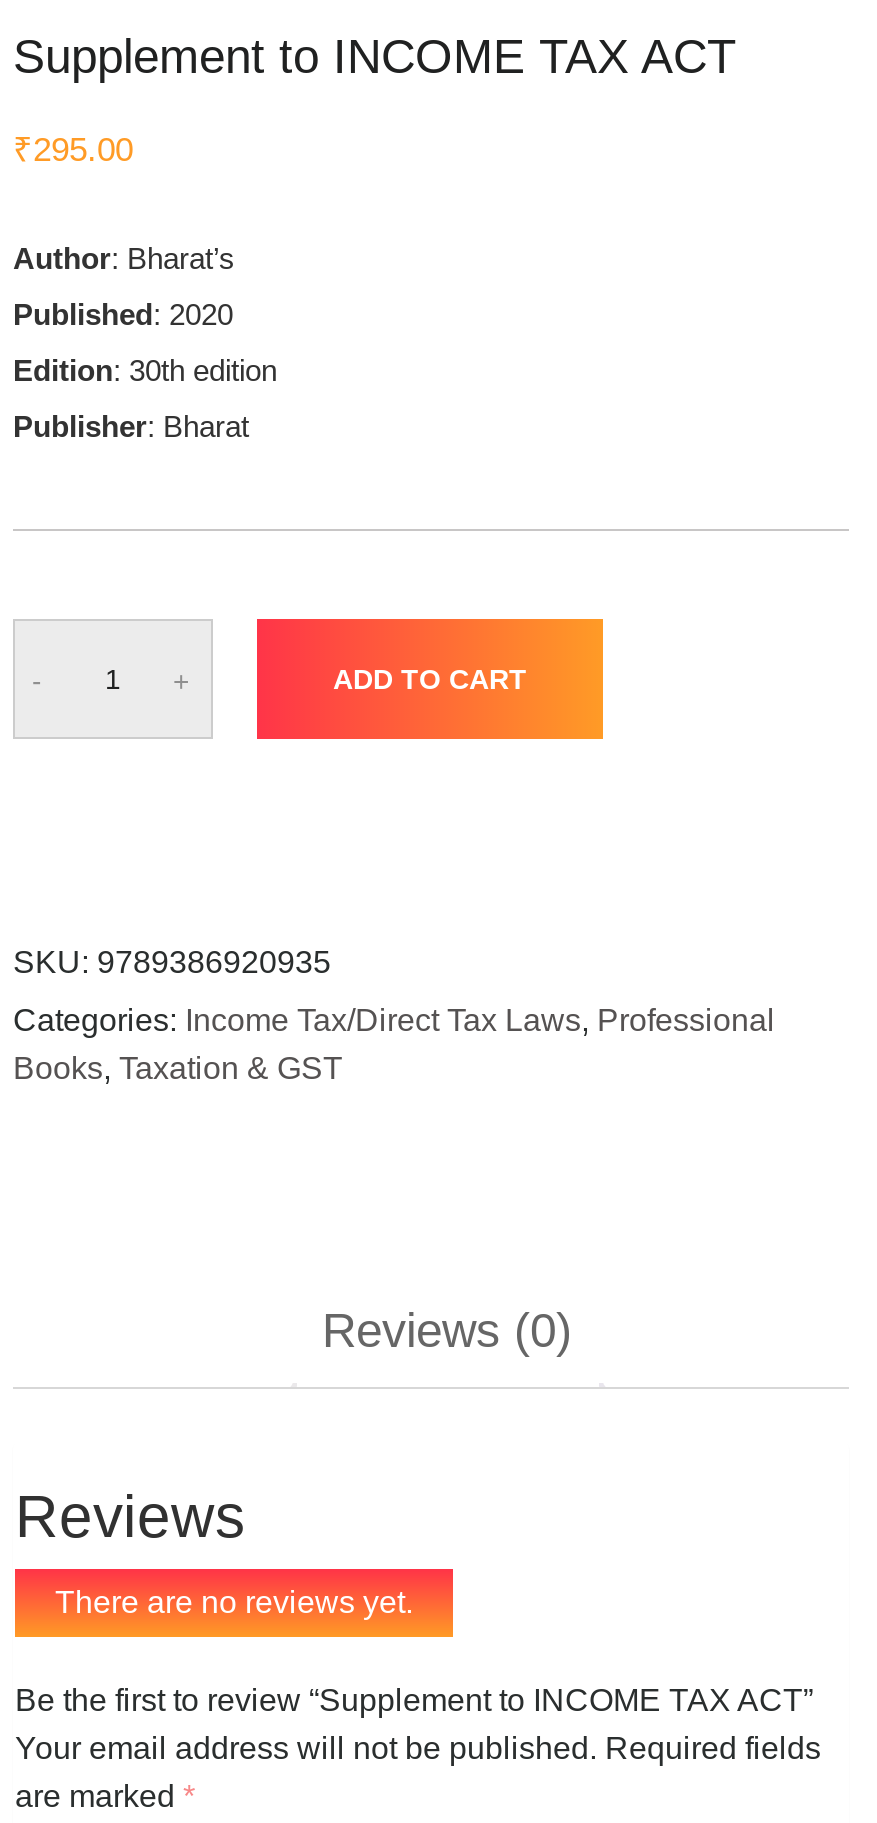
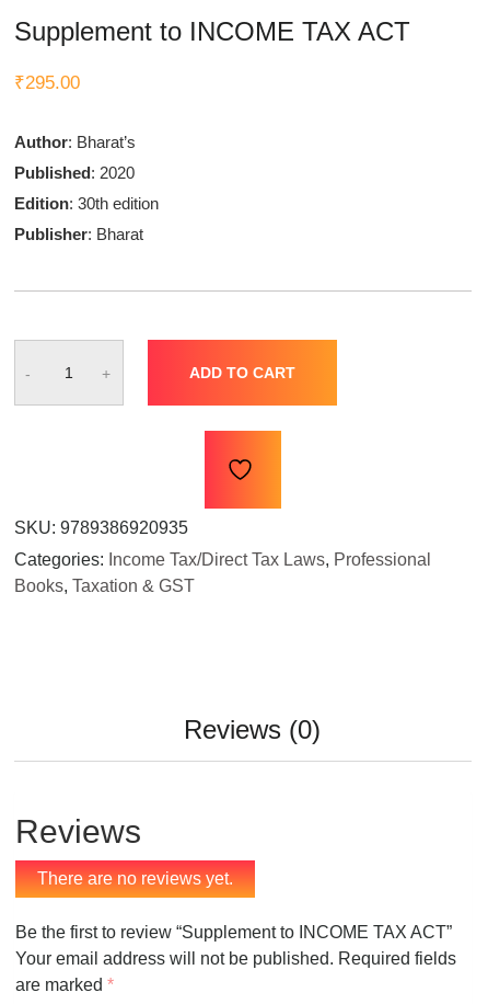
+ [image]
